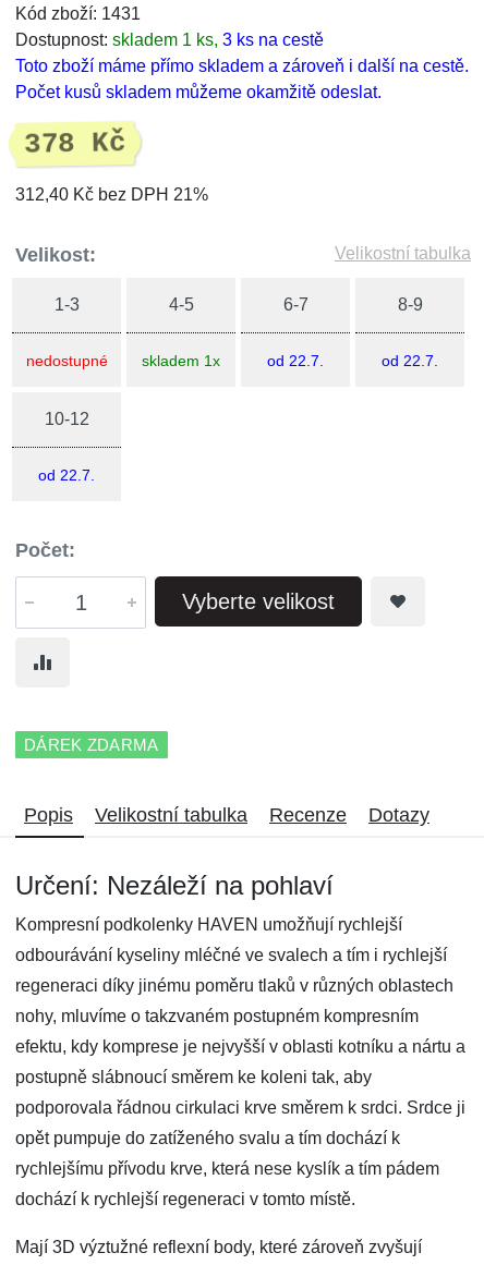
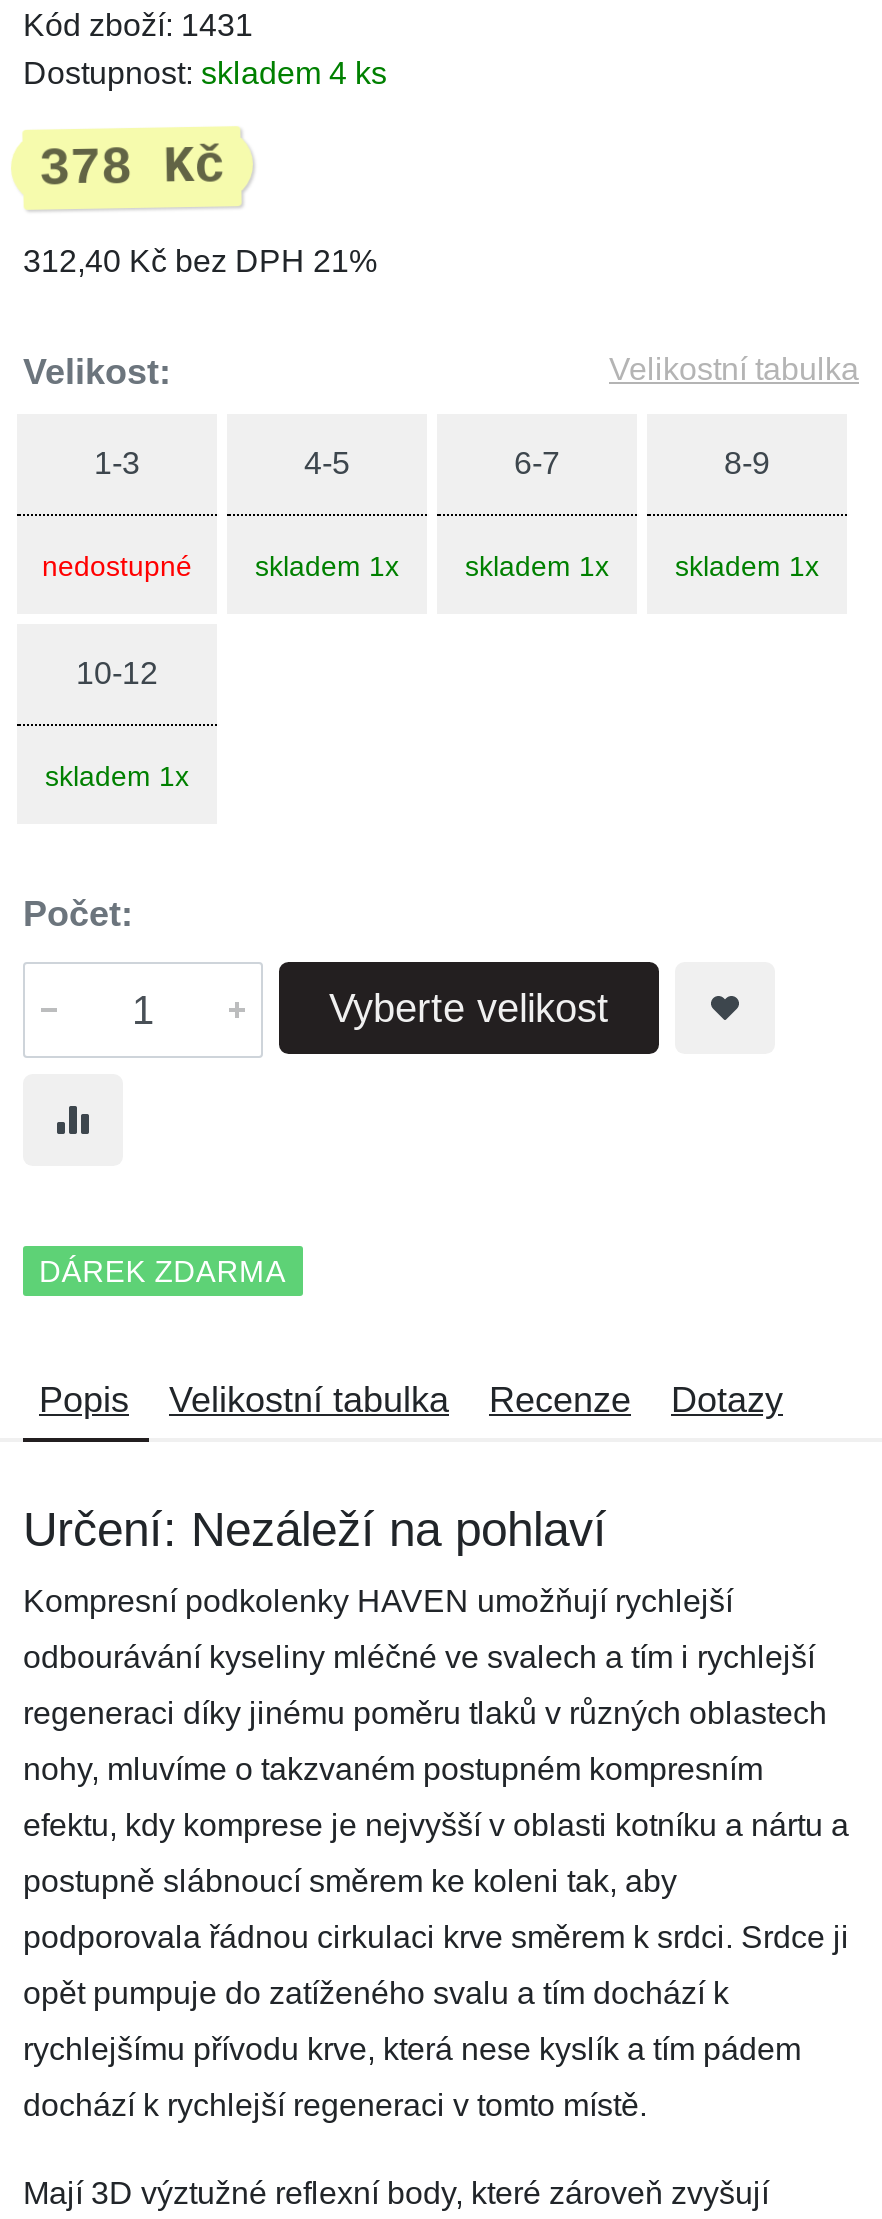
- Dostupnost: skladem 1 ks, 3 ks na cestě
- Toto zboží máme přímo skladem a zároveň i další na cestě.
- Počet kusů skladem můžeme okamžitě odeslat.
+ Dostupnost: skladem 4 ks

- od 22.7.
+ skladem 1x

- od 22.7.
+ skladem 1x

- od 22.7.
+ skladem 1x
